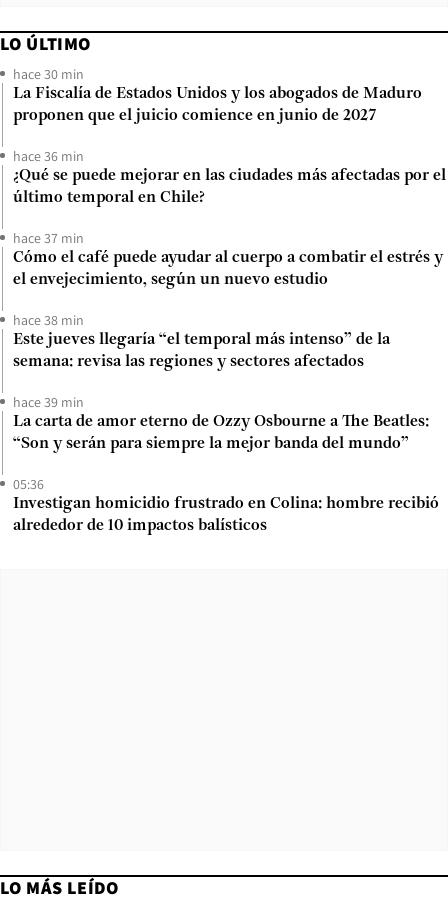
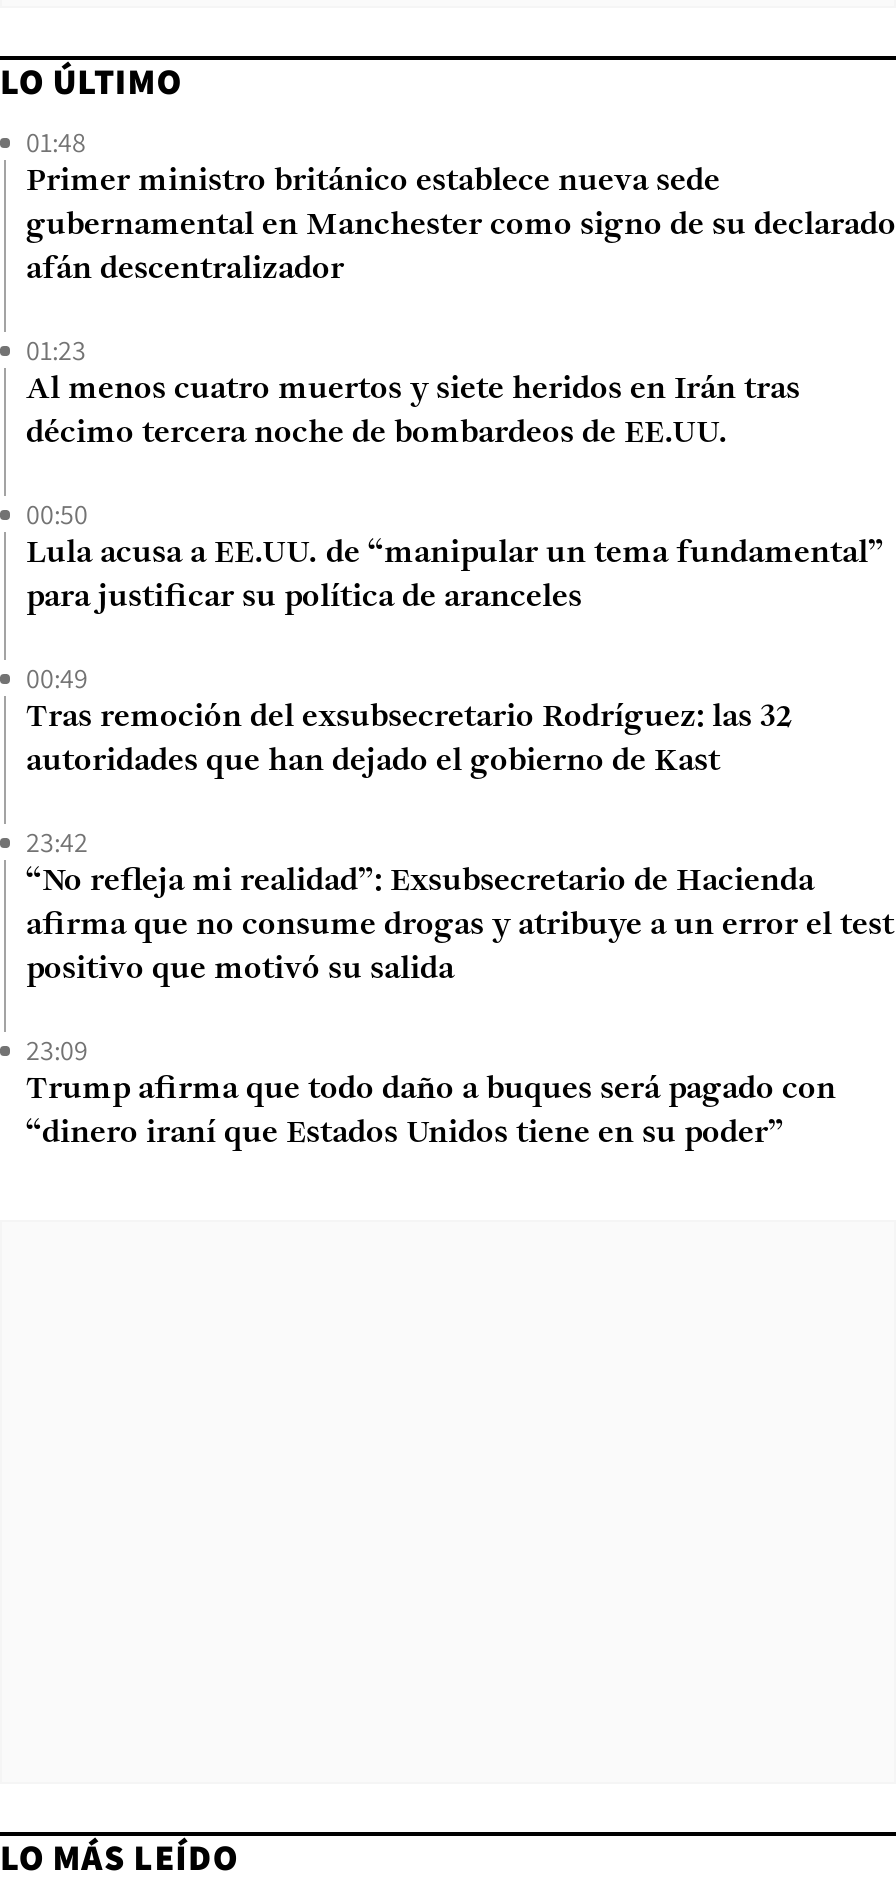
- hace 30 min
- La Fiscalía de Estados Unidos y los abogados de Maduro
- proponen que el juicio comience en junio de 2027
+ 01:48
+ Primer ministro británico establece nueva sede
+ gubernamental en Manchester como signo de su declarado
+ afán descentralizador

- hace 36 min
- ¿Qué se puede mejorar en las ciudades más afectadas por el
- último temporal en Chile?
+ 01:23
+ Al menos cuatro muertos y siete heridos en Irán tras
+ décimo tercera noche de bombardeos de EE.UU.

- hace 37 min
- Cómo el café puede ayudar al cuerpo a combatir el estrés y
- el envejecimiento, según un nuevo estudio
+ 00:50
+ Lula acusa a EE.UU. de “manipular un tema fundamental”
+ para justificar su política de aranceles

- hace 38 min
- Este jueves llegaría “el temporal más intenso” de la
- semana: revisa las regiones y sectores afectados
+ 00:49
+ Tras remoción del exsubsecretario Rodríguez: las 32
+ autoridades que han dejado el gobierno de Kast

- hace 39 min
- La carta de amor eterno de Ozzy Osbourne a The Beatles:
- “Son y serán para siempre la mejor banda del mundo”
+ 23:42
+ “No refleja mi realidad”: Exsubsecretario de Hacienda
+ afirma que no consume drogas y atribuye a un error el test
+ positivo que motivó su salida

- 05:36
- Investigan homicidio frustrado en Colina: hombre recibió
- alrededor de 10 impactos balísticos
+ 23:09
+ Trump afirma que todo daño a buques será pagado con
+ “dinero iraní que Estados Unidos tiene en su poder”
